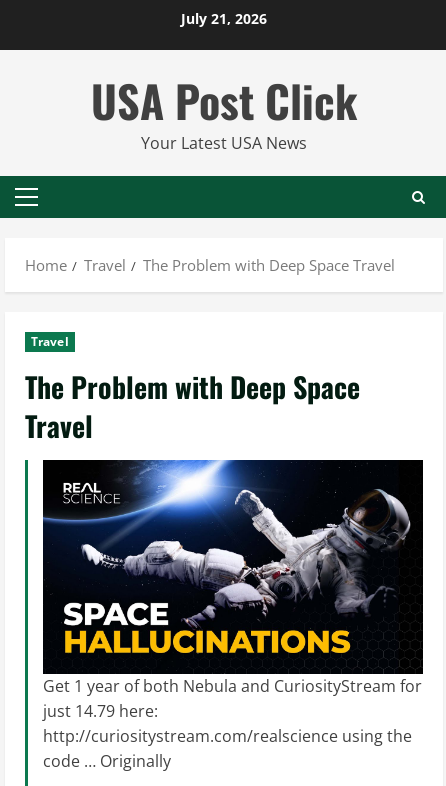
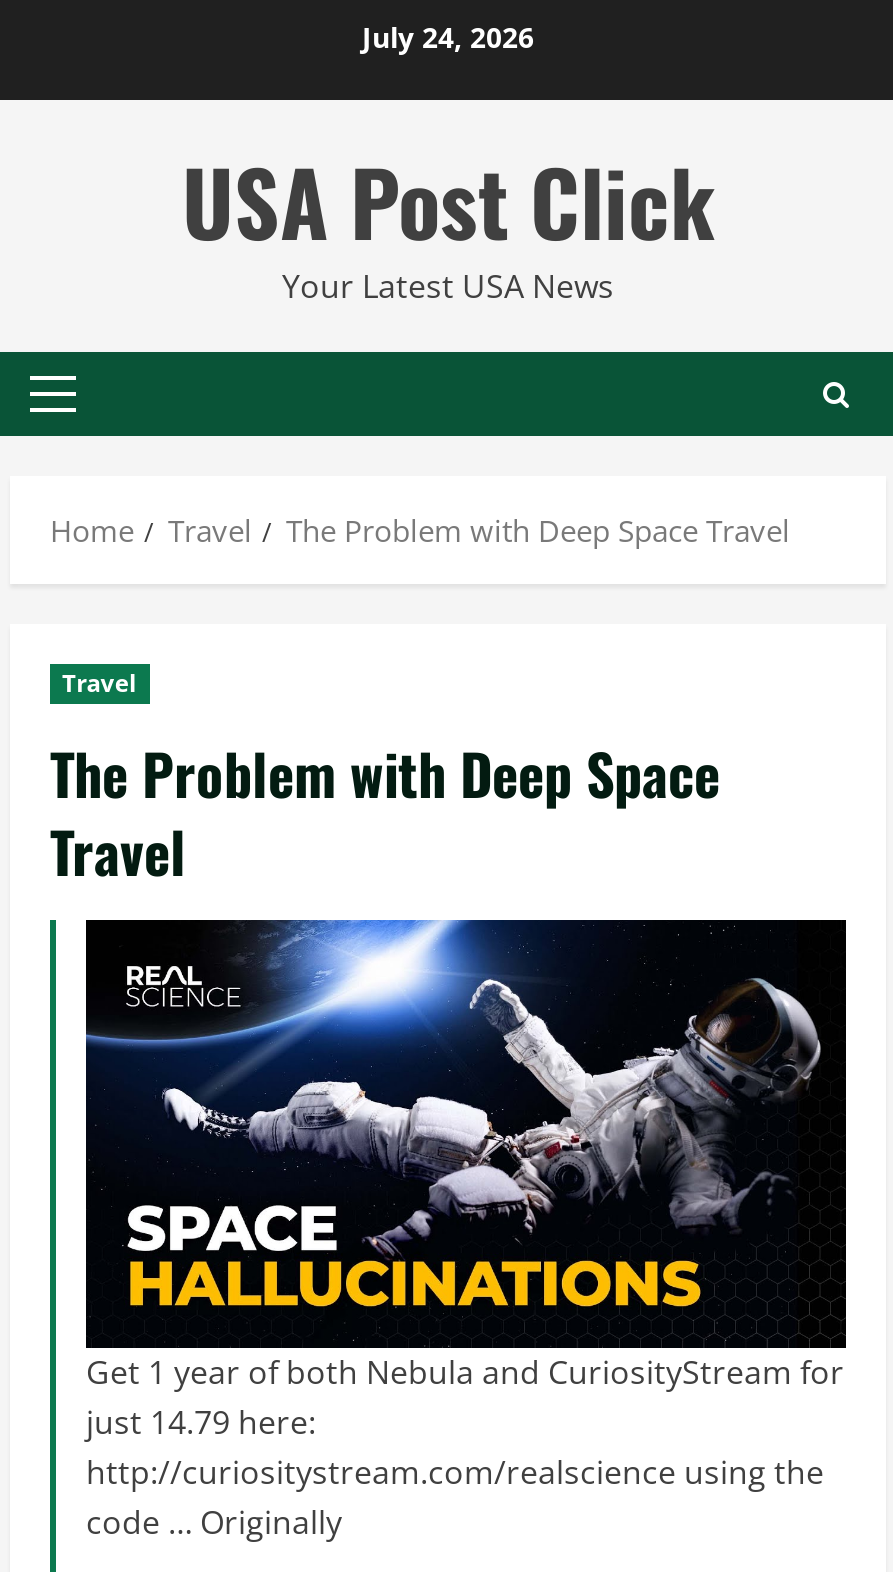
- July 21, 2026
+ July 24, 2026
